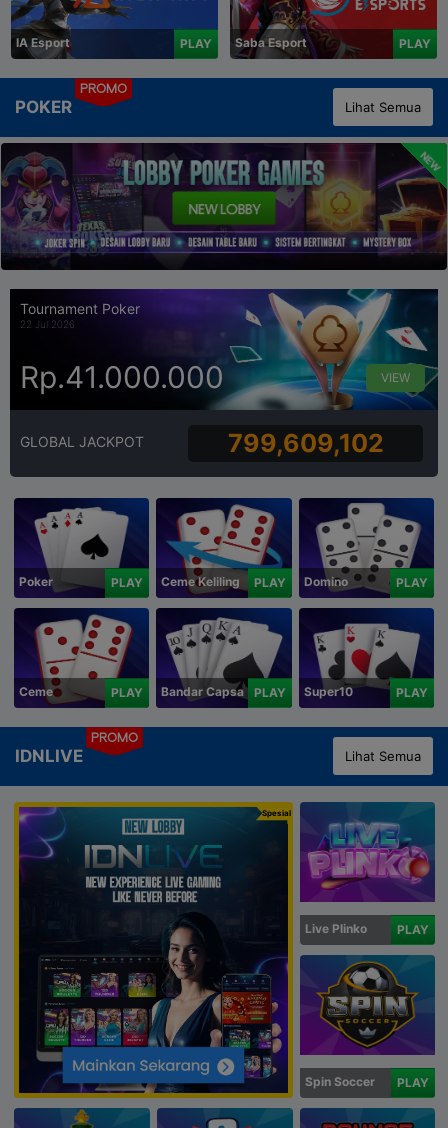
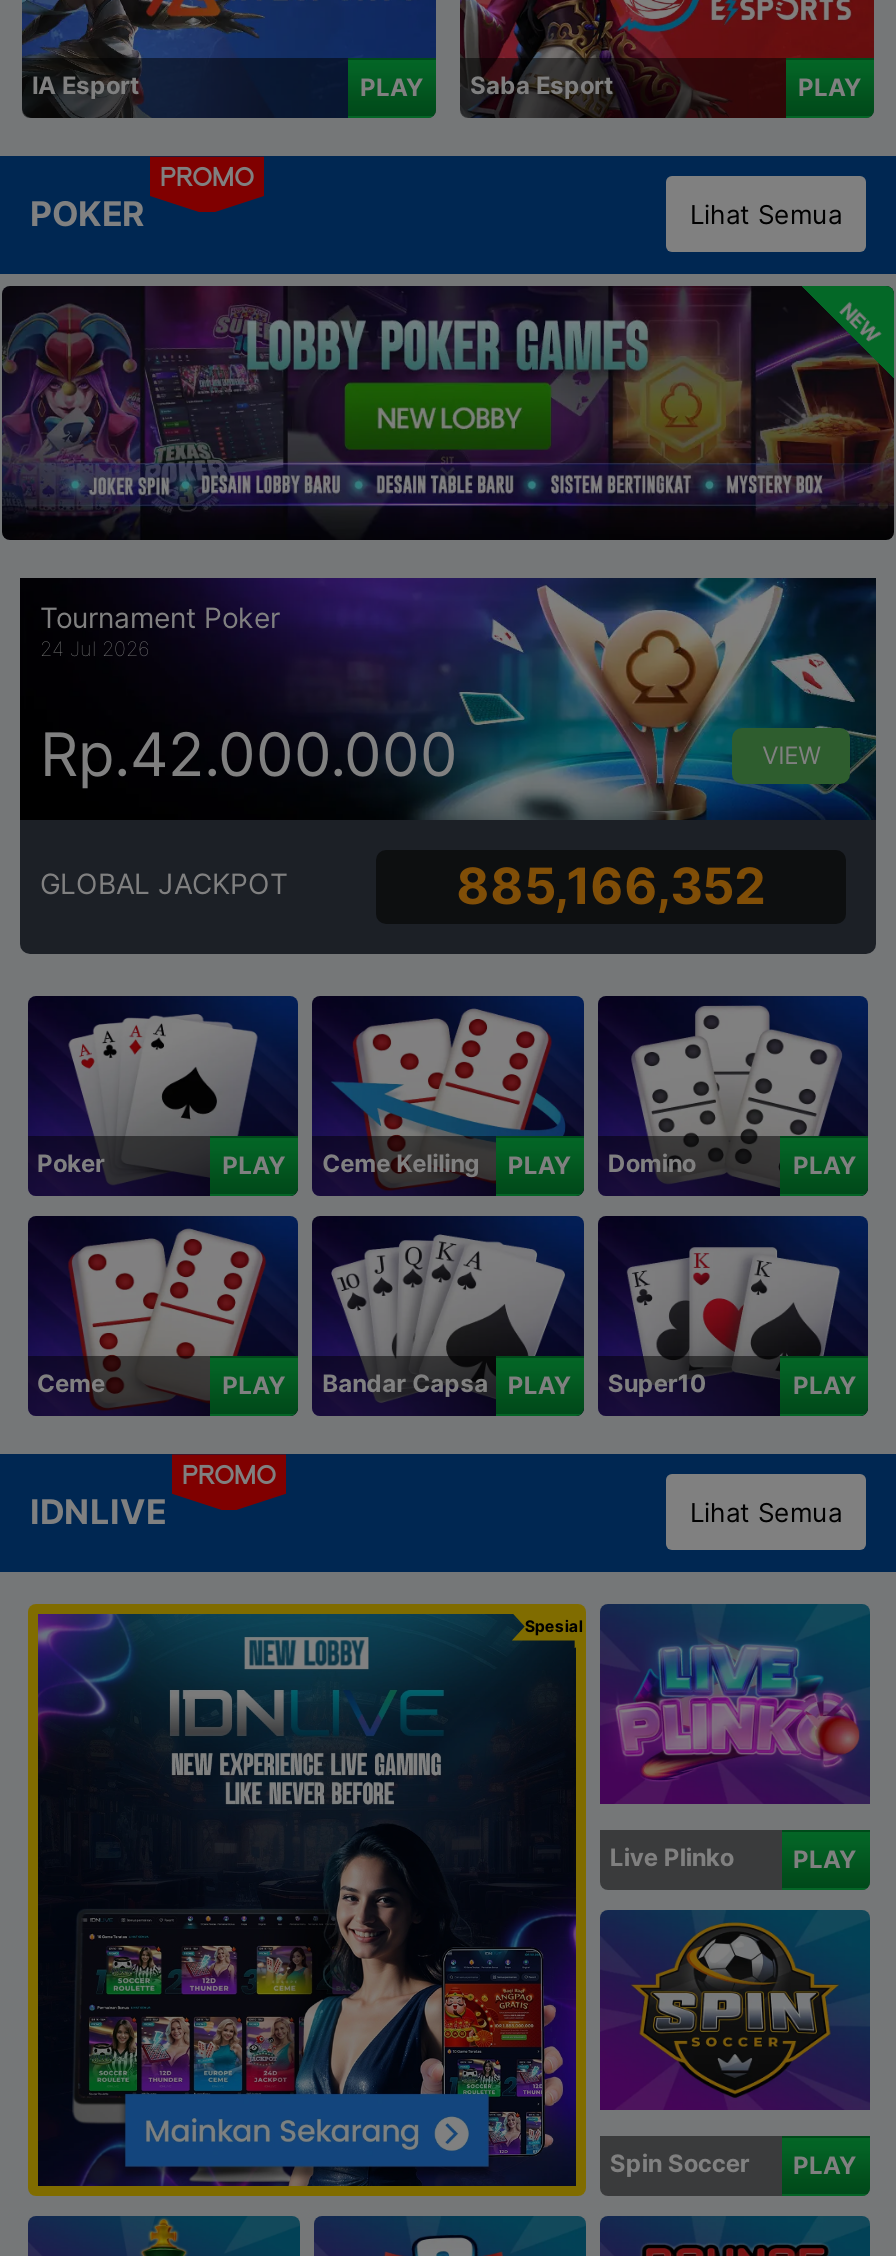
- 22 Jul 2026
+ 24 Jul 2026

- Rp.41.000.000
+ Rp.42.000.000

- 799,609,102
+ 885,166,352
